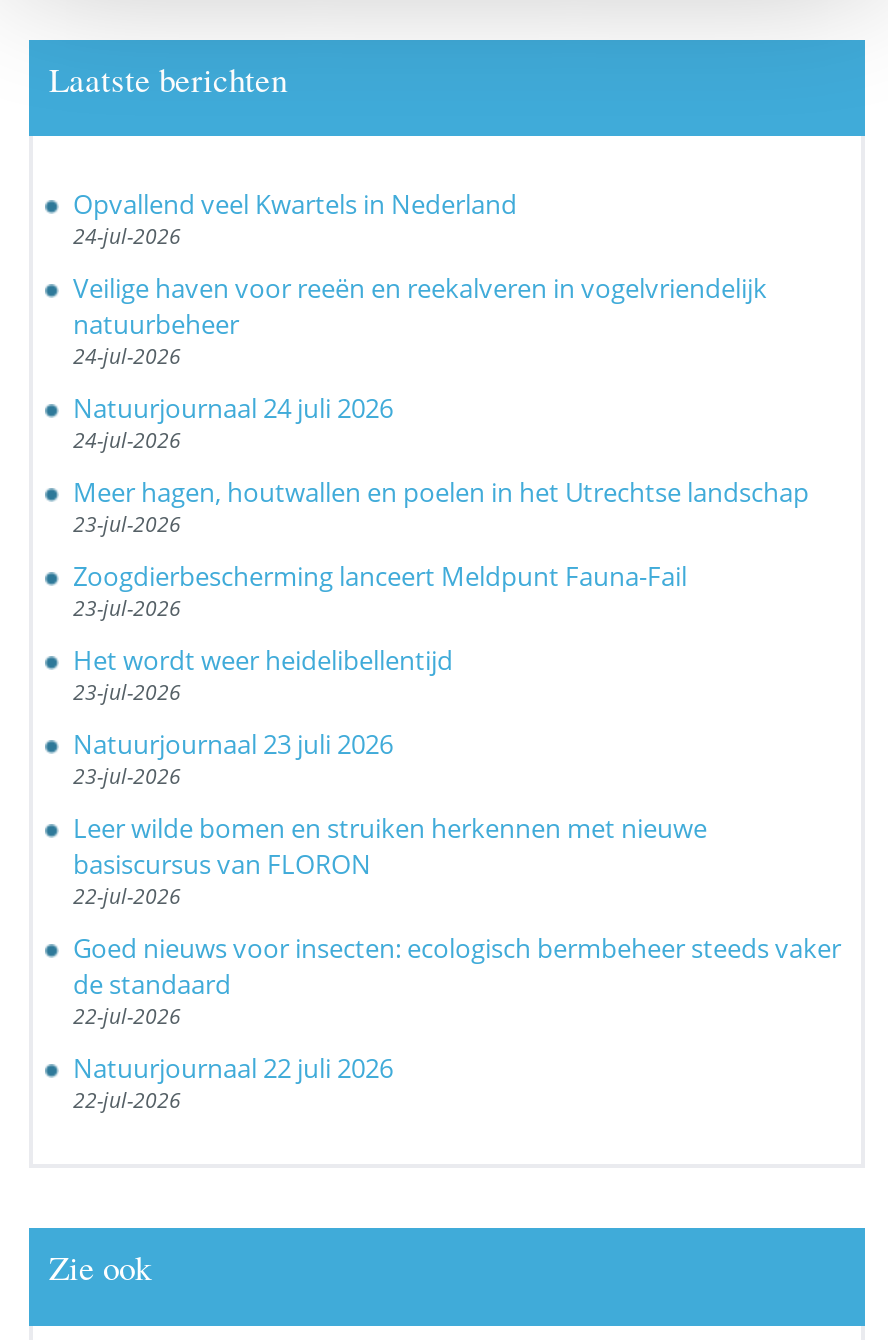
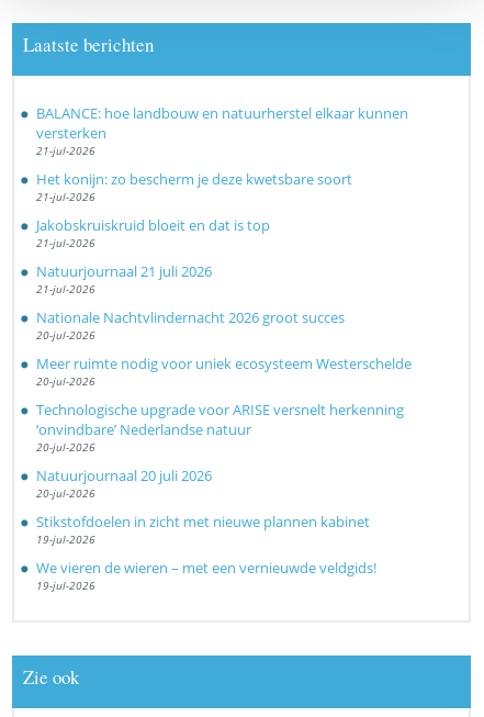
- Opvallend veel Kwartels in Nederland
- 24-jul-2026
+ BALANCE: hoe landbouw en natuurherstel elkaar kunnen
+ versterken
+ 21-jul-2026

- Veilige haven voor reeën en reekalveren in vogelvriendelijk
- natuurbeheer
- 24-jul-2026
+ Het konijn: zo bescherm je deze kwetsbare soort
+ 21-jul-2026

- Natuurjournaal 24 juli 2026
- 24-jul-2026
+ Jakobskruiskruid bloeit en dat is top
+ 21-jul-2026

- Meer hagen, houtwallen en poelen in het Utrechtse landschap
- 23-jul-2026
+ Natuurjournaal 21 juli 2026
+ 21-jul-2026

- Zoogdierbescherming lanceert Meldpunt Fauna-Fail
- 23-jul-2026
+ Nationale Nachtvlindernacht 2026 groot succes
+ 20-jul-2026

- Het wordt weer heidelibellentijd
- 23-jul-2026
+ Meer ruimte nodig voor uniek ecosysteem Westerschelde
+ 20-jul-2026

- Natuurjournaal 23 juli 2026
- 23-jul-2026
+ Technologische upgrade voor ARISE versnelt herkenning
+ ‘onvindbare’ Nederlandse natuur
+ 20-jul-2026

- Leer wilde bomen en struiken herkennen met nieuwe
- basiscursus van FLORON
- 22-jul-2026
+ Natuurjournaal 20 juli 2026
+ 20-jul-2026

- Goed nieuws voor insecten: ecologisch bermbeheer steeds vaker
- de standaard
- 22-jul-2026
+ Stikstofdoelen in zicht met nieuwe plannen kabinet
+ 19-jul-2026

- Natuurjournaal 22 juli 2026
- 22-jul-2026
+ We vieren de wieren – met een vernieuwde veldgids!
+ 19-jul-2026
